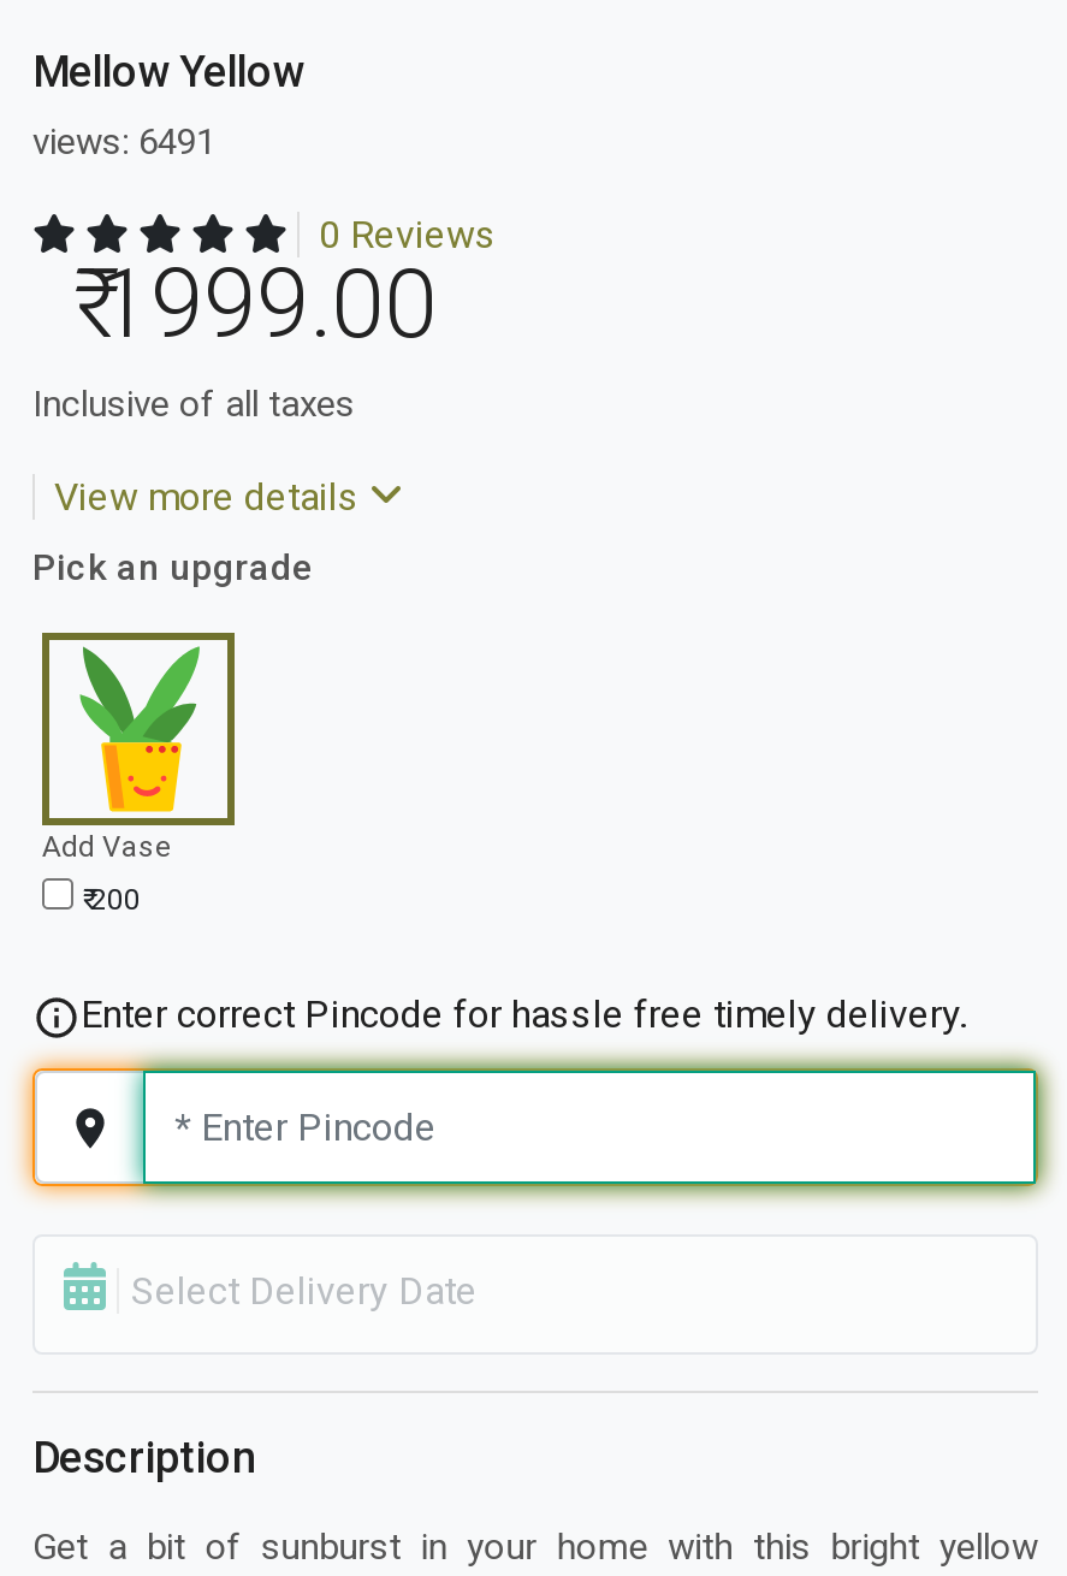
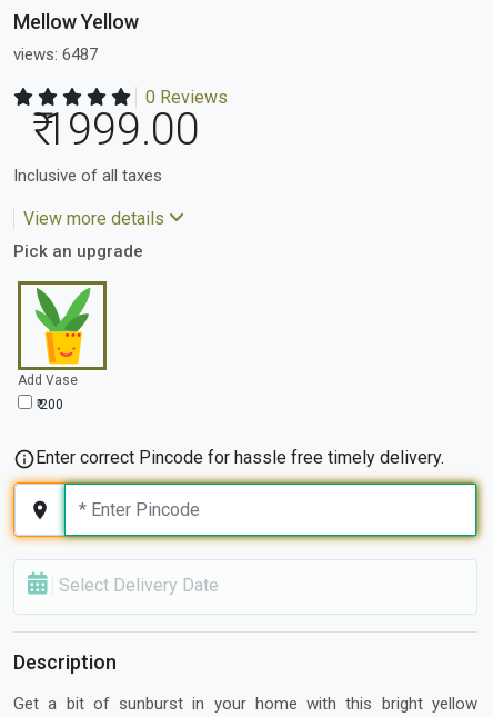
- views: 6491
+ views: 6487
